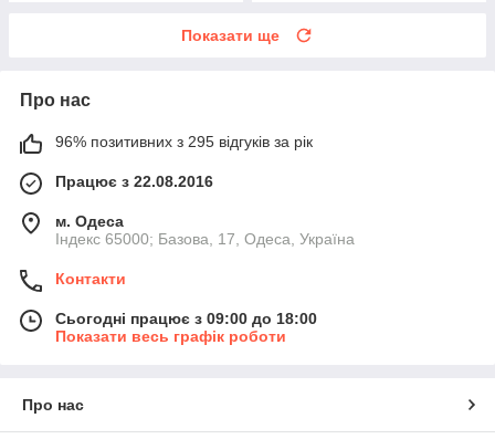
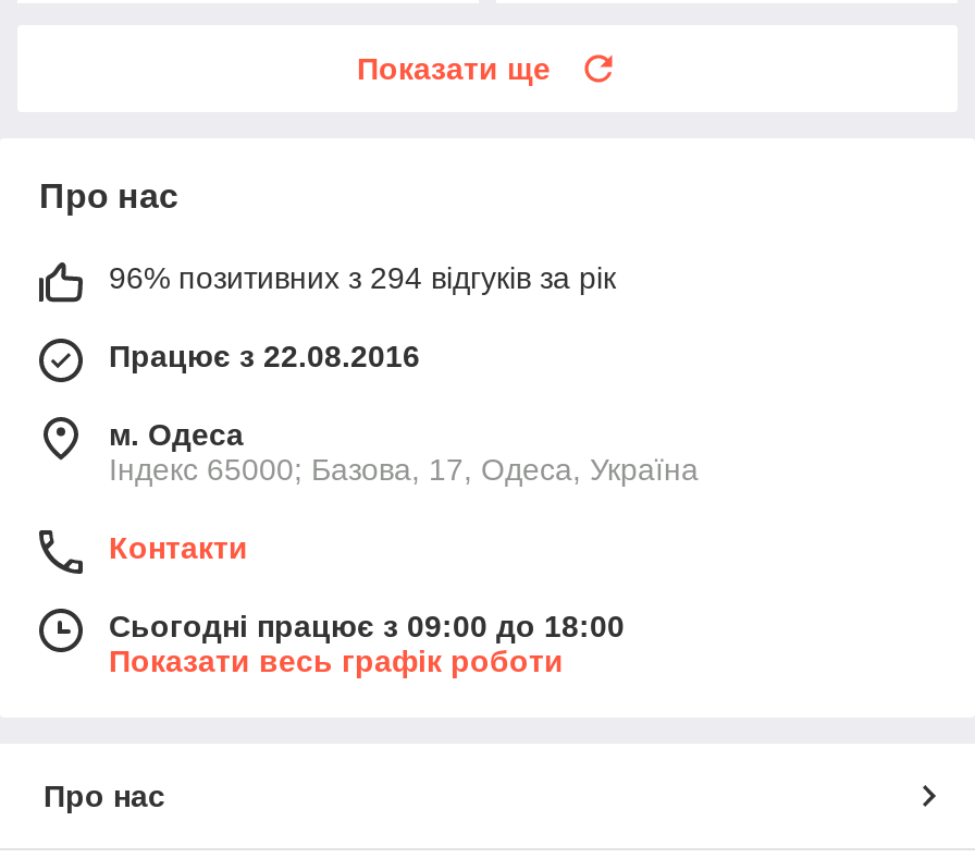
- 96% позитивних з 295 відгуків за рік
+ 96% позитивних з 294 відгуків за рік
